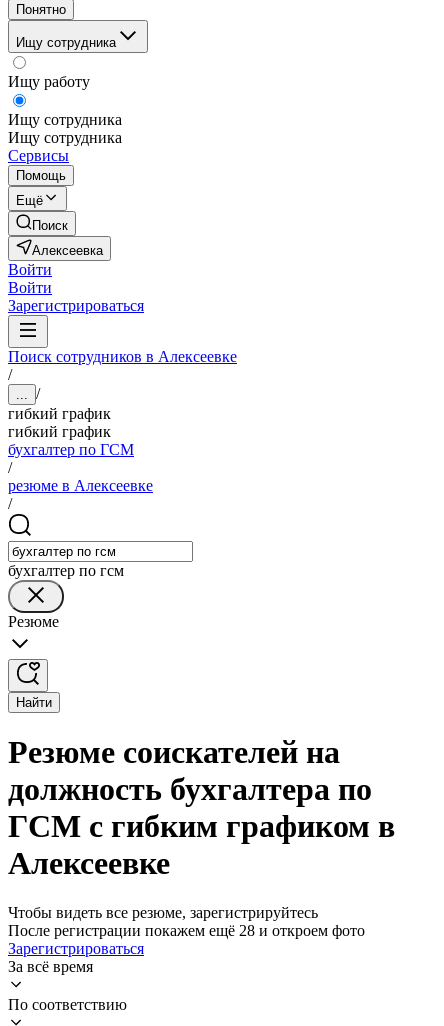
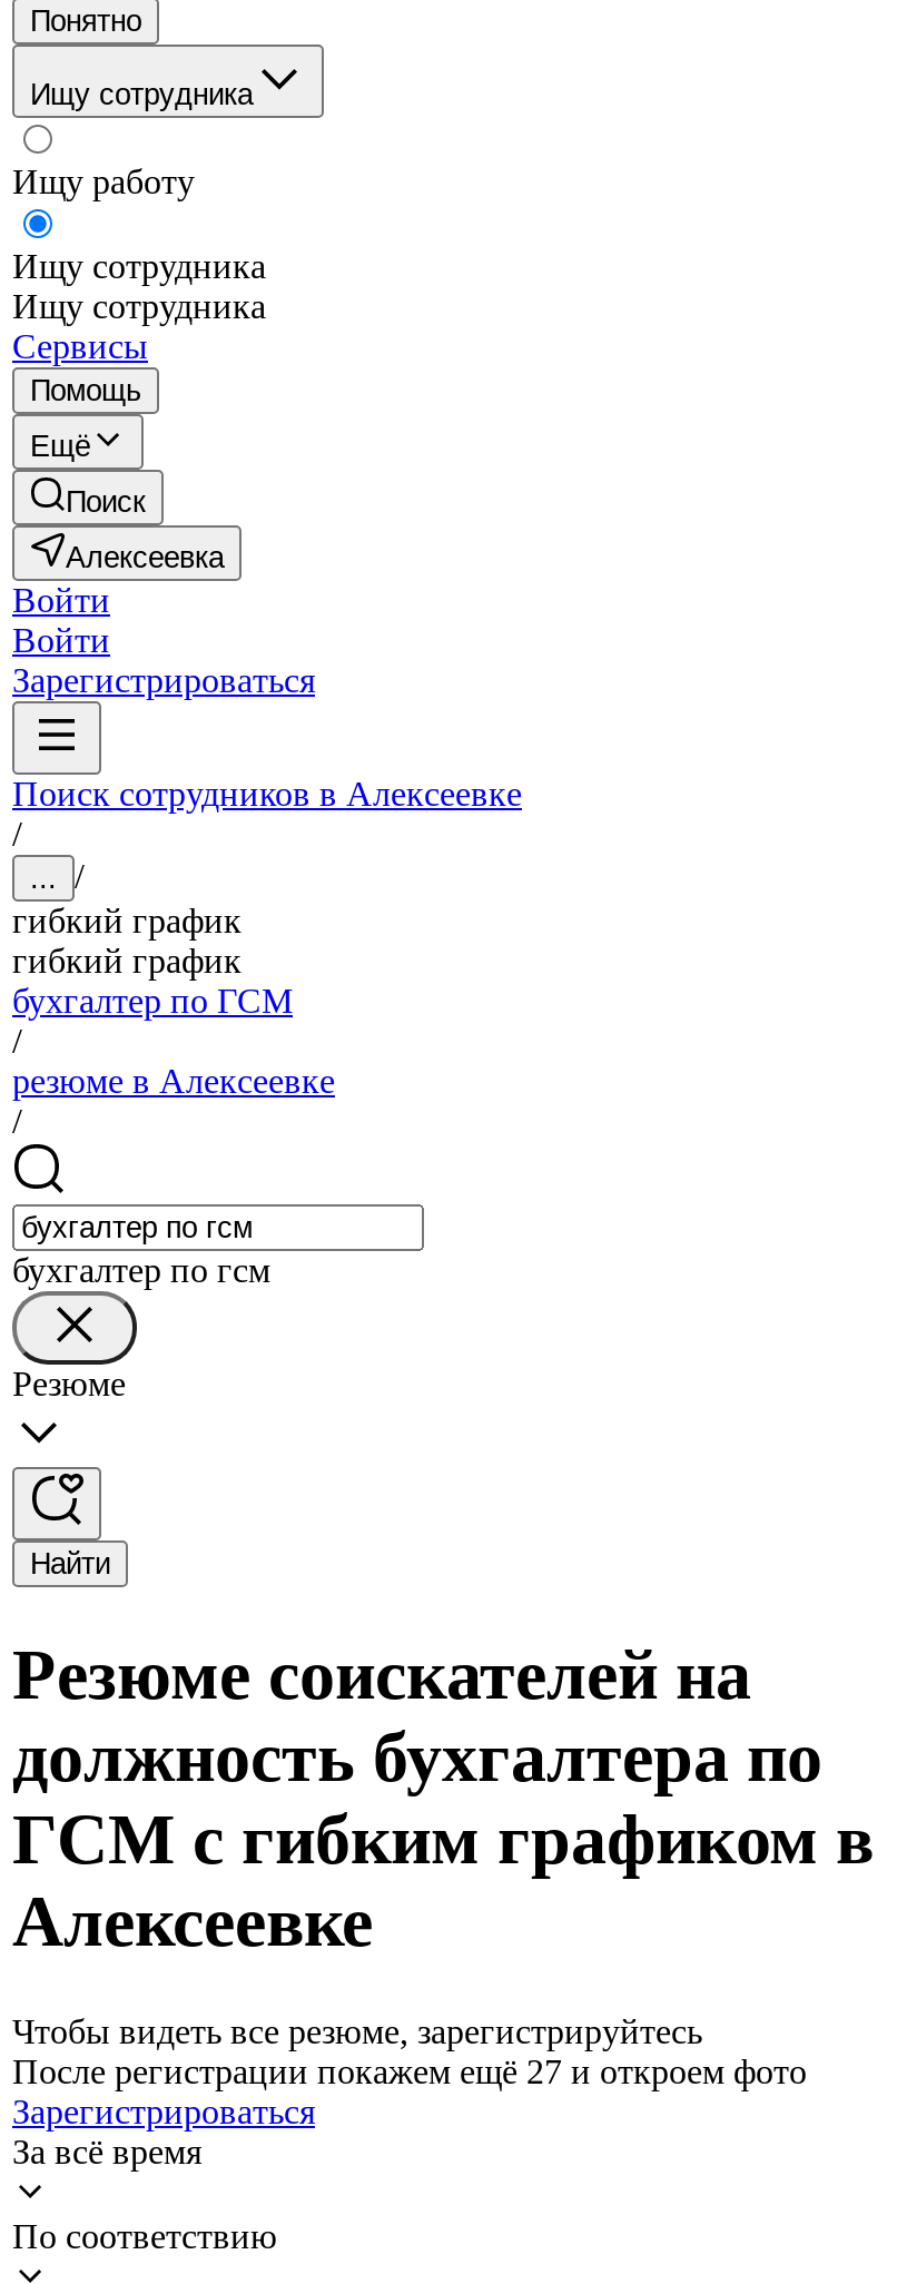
- После регистрации покажем ещё 28 и откроем фото
+ После регистрации покажем ещё 27 и откроем фото
